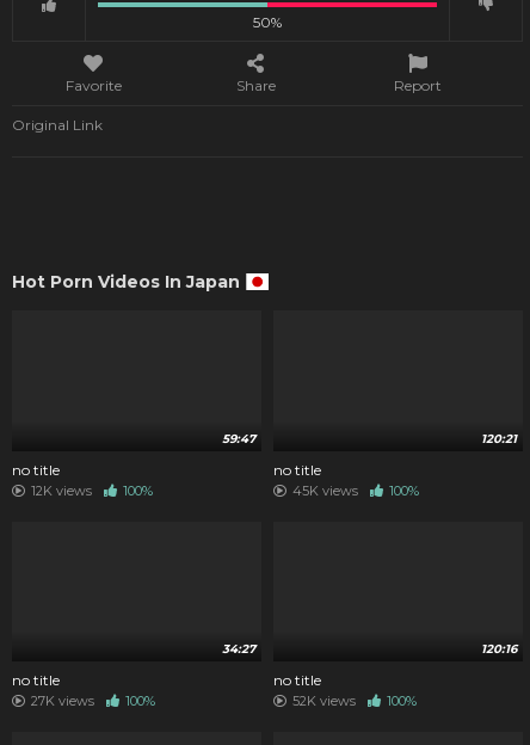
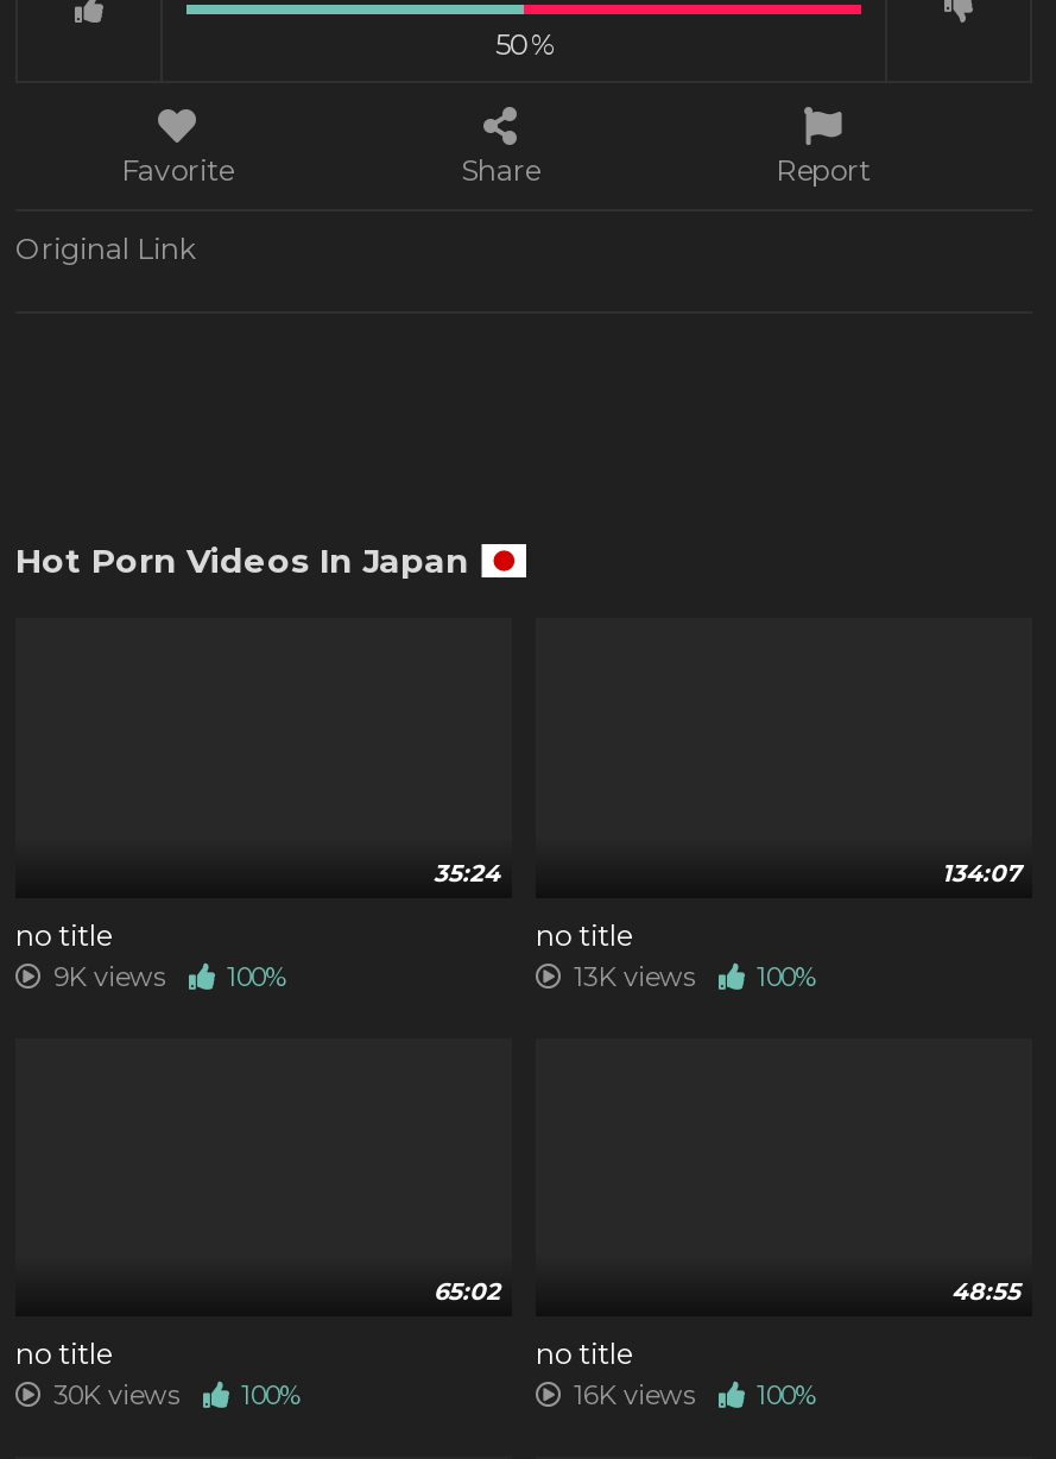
- 59:47
+ 35:24

- 120:21
+ 134:07

- 12K views 100%
+ 9K views 100%

- 45K views 100%
+ 13K views 100%

- 34:27
+ 65:02

- 120:16
+ 48:55

- 27K views 100%
+ 30K views 100%

- 52K views 100%
+ 16K views 100%
